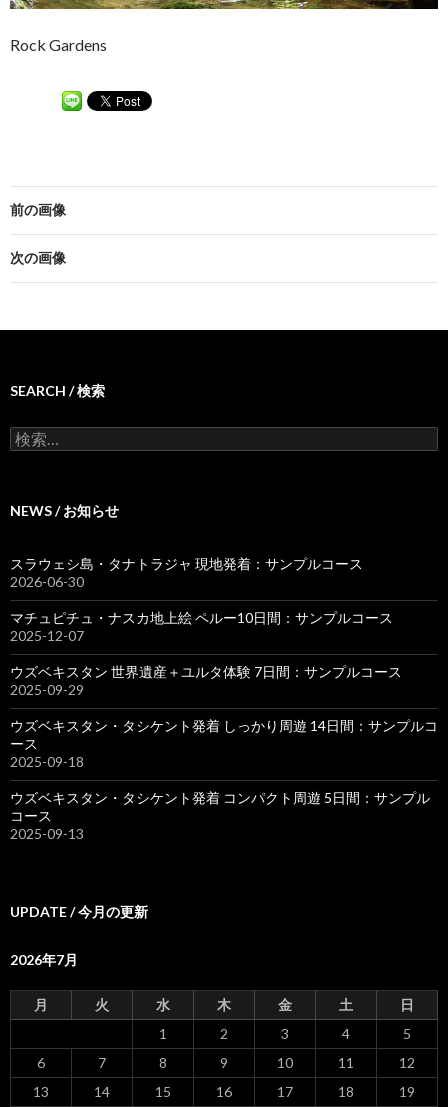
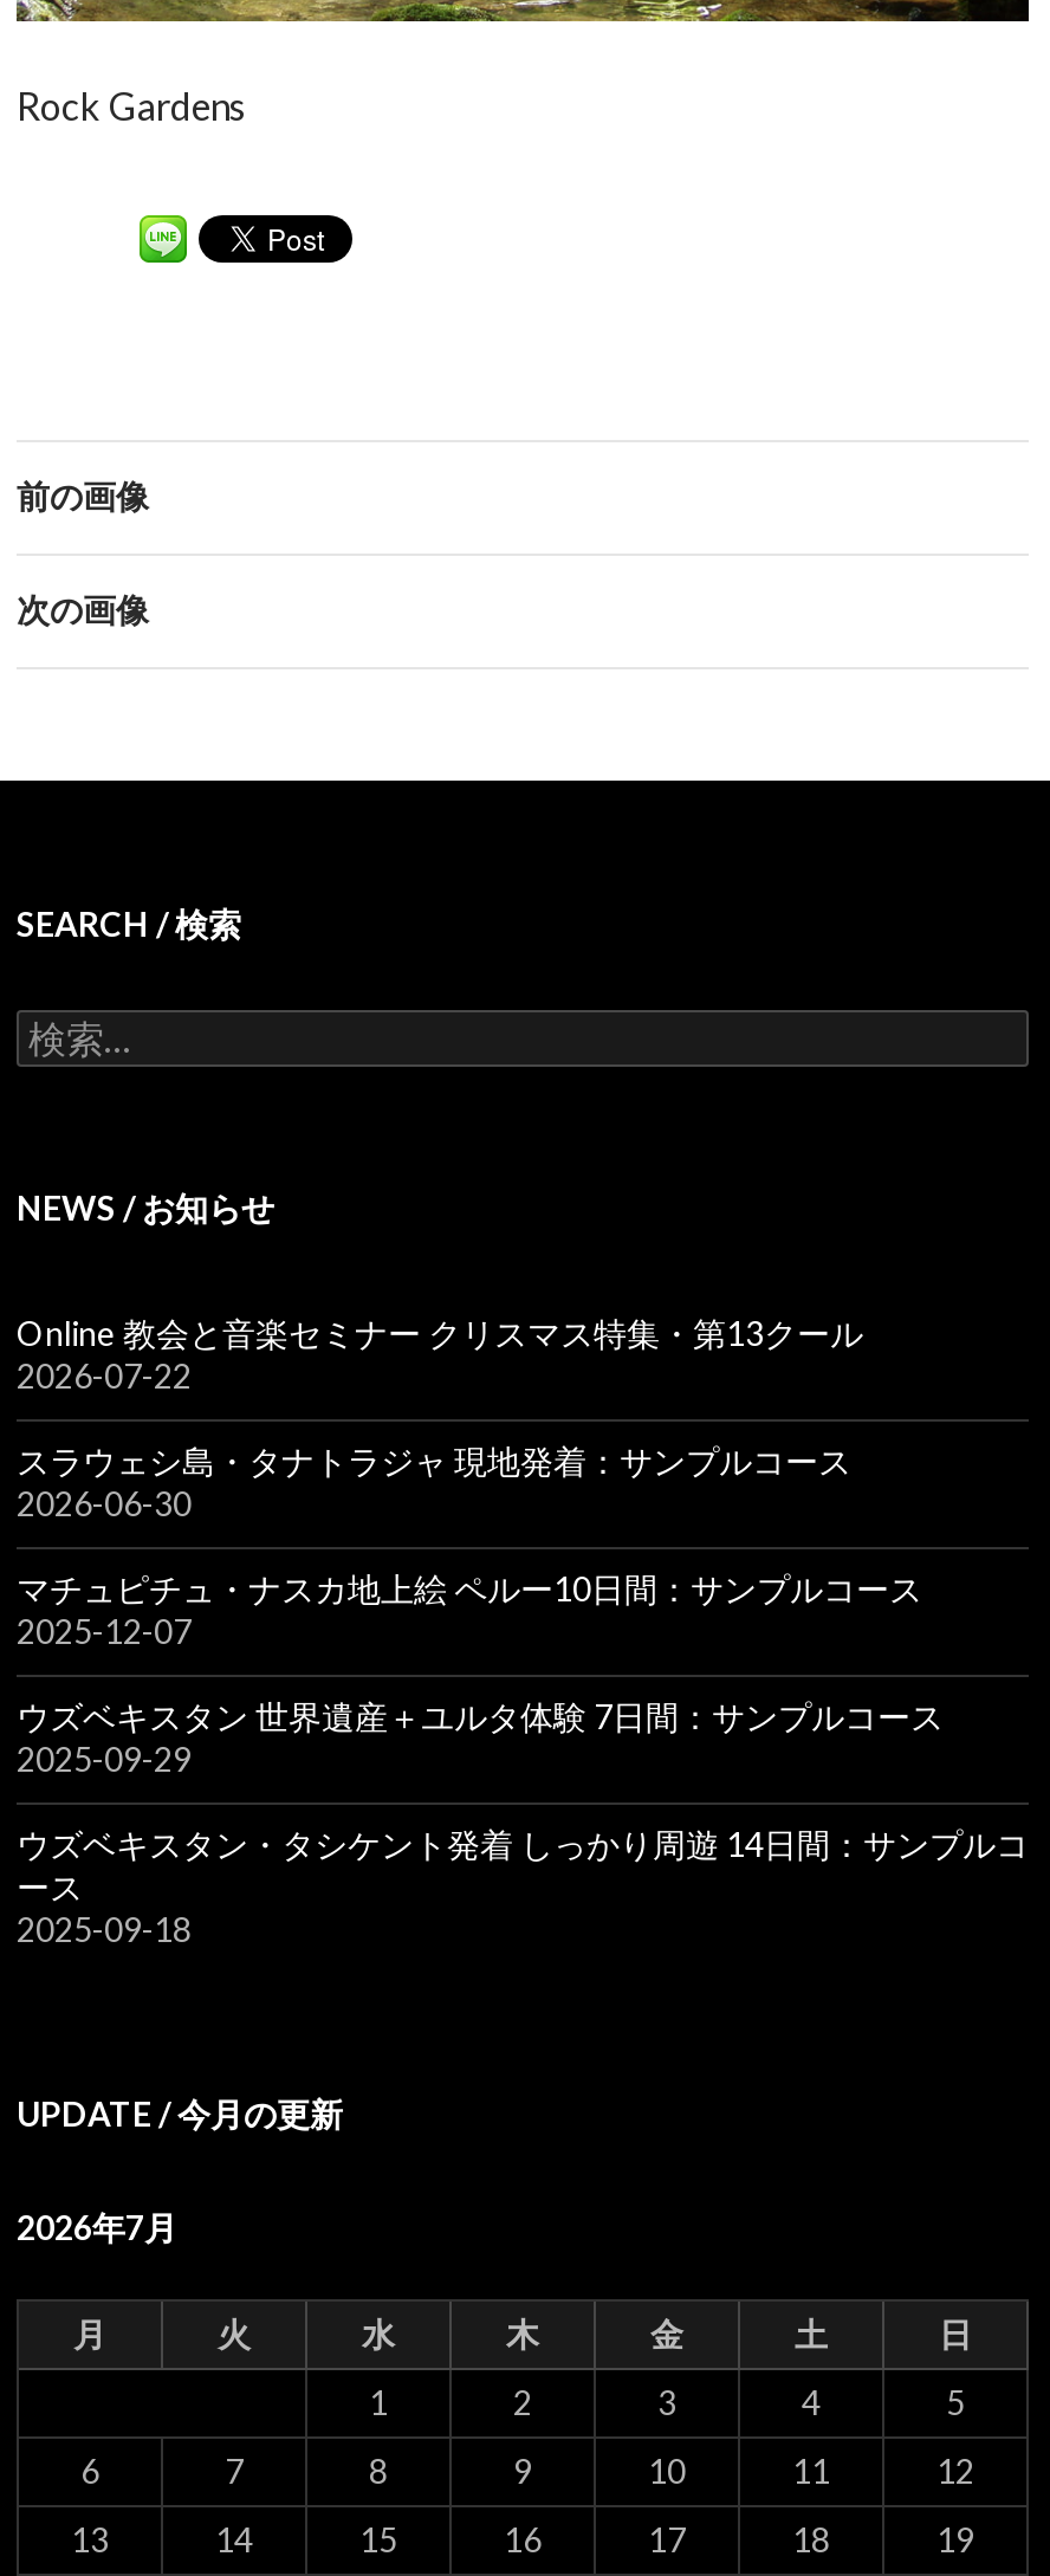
+ Online 教会と音楽セミナー クリスマス特集・第13クール
+ 2026-07-22

moved down: スラウェシ島・タナトラジャ 現地発着：サンプルコース | 2026-06-30 | マチュピチュ・ナスカ地上絵 ペルー10日間：サンプルコース | ... | ース | 2025-09-18

- ウズベキスタン・タシケント発着 コンパクト周遊 5日間：サンプル
- コース
- 2025-09-13
